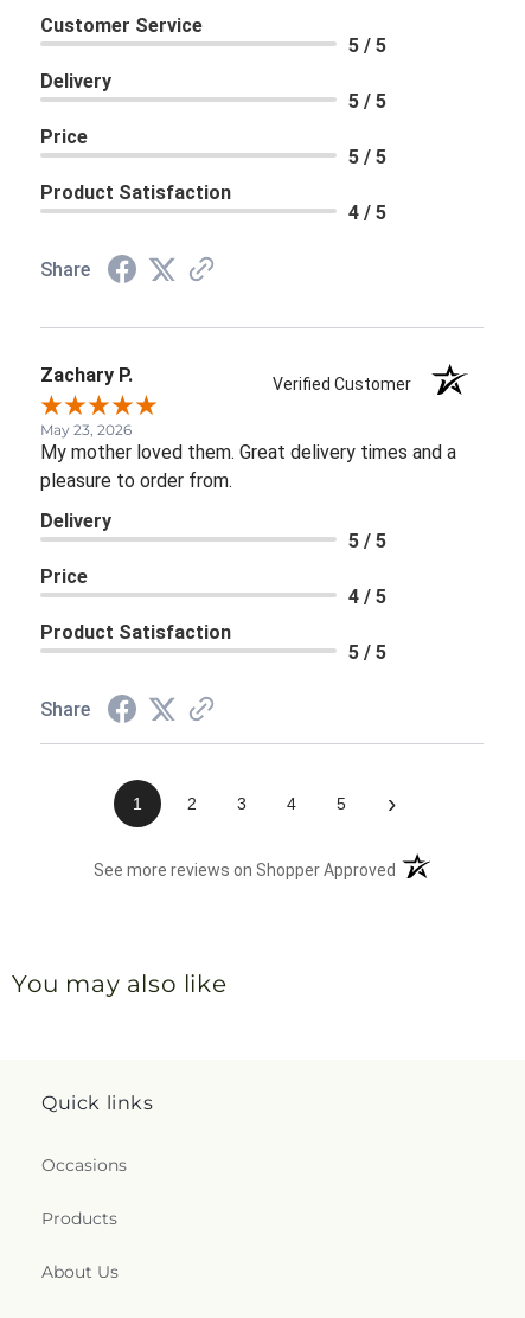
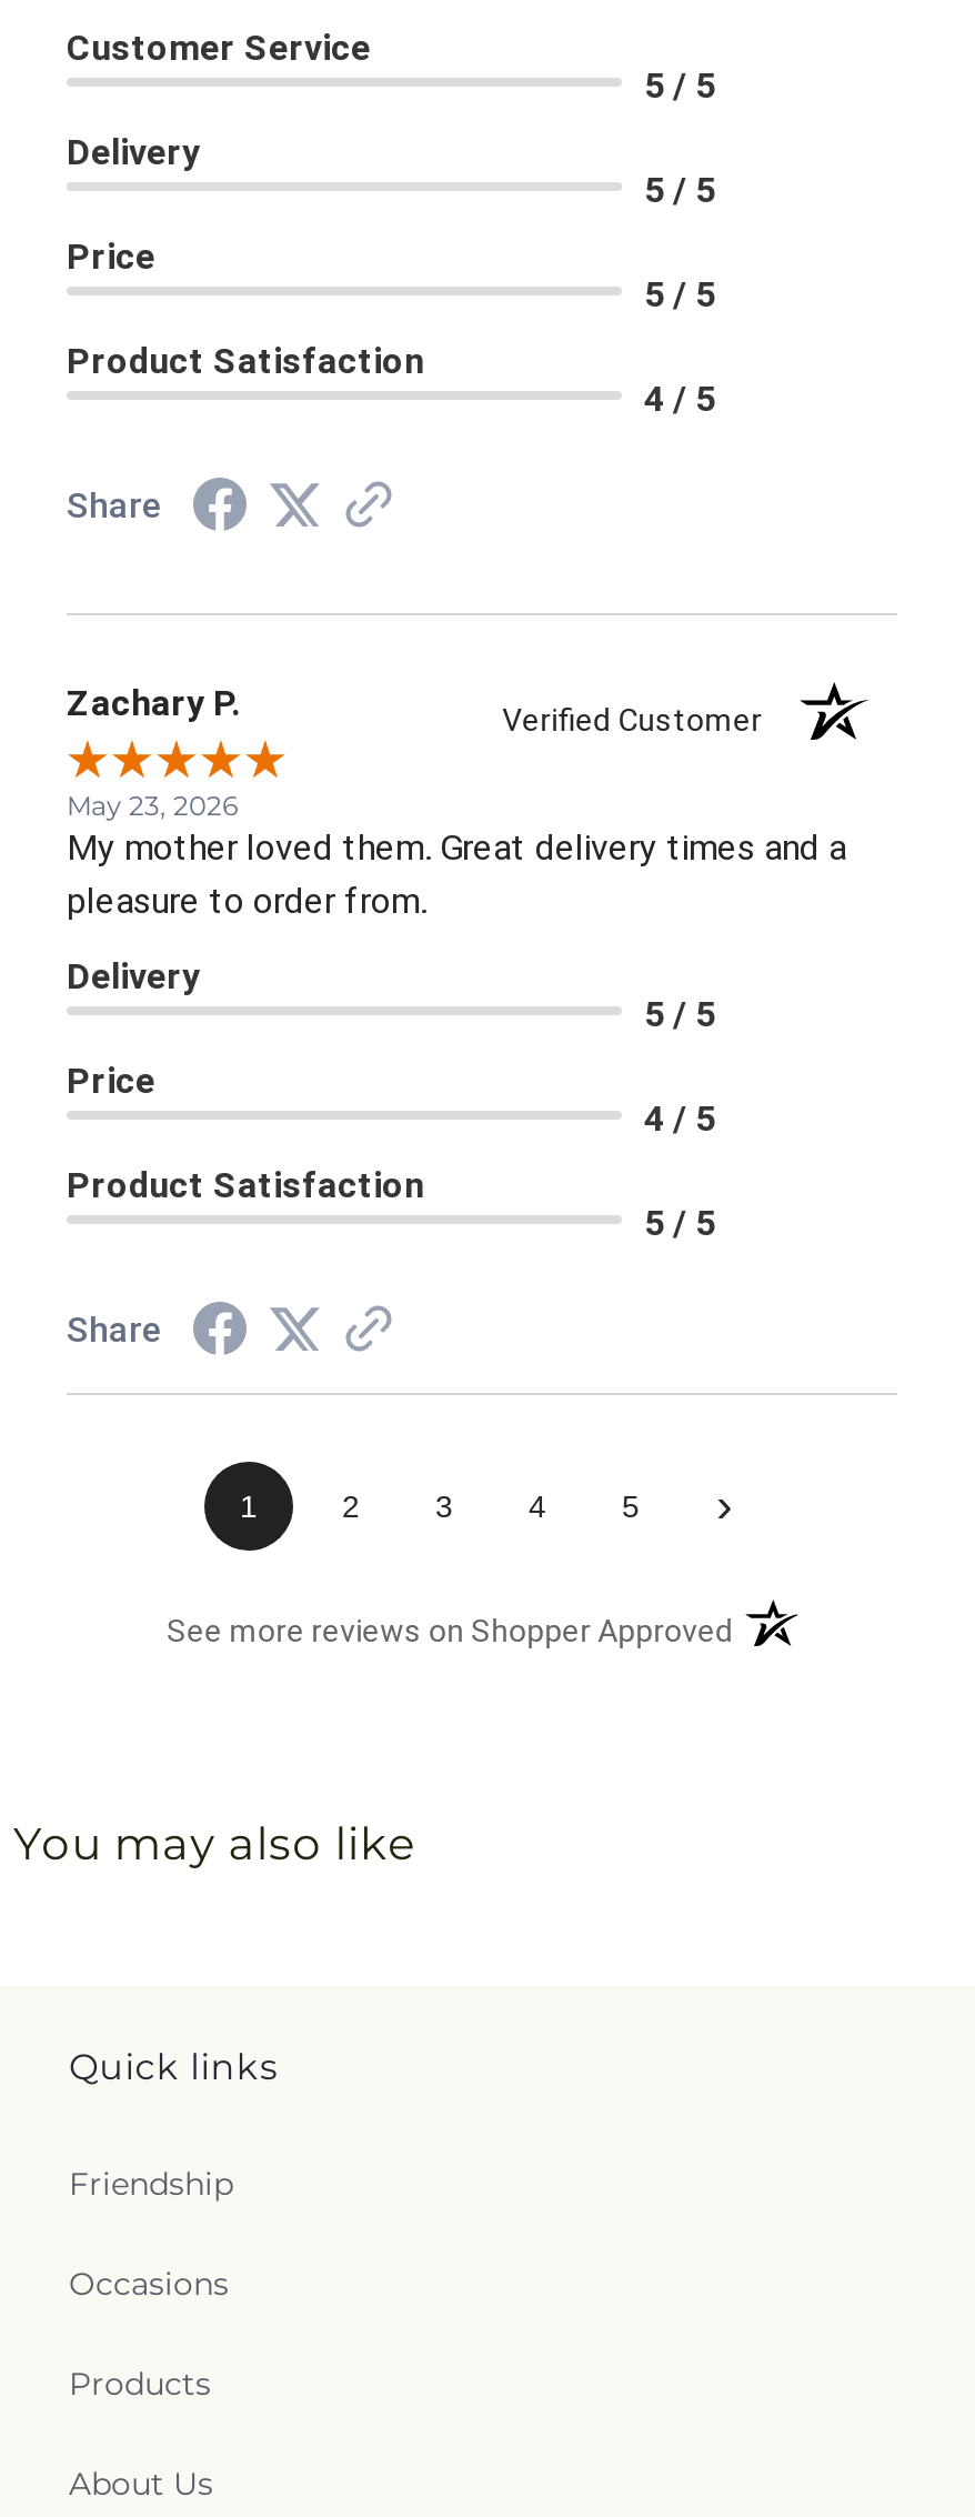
+ Friendship
